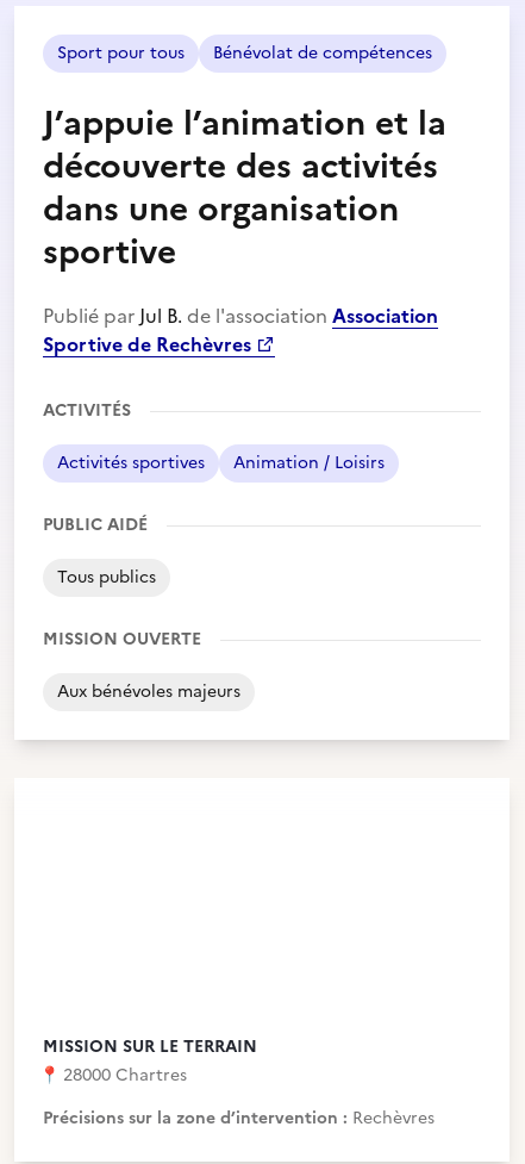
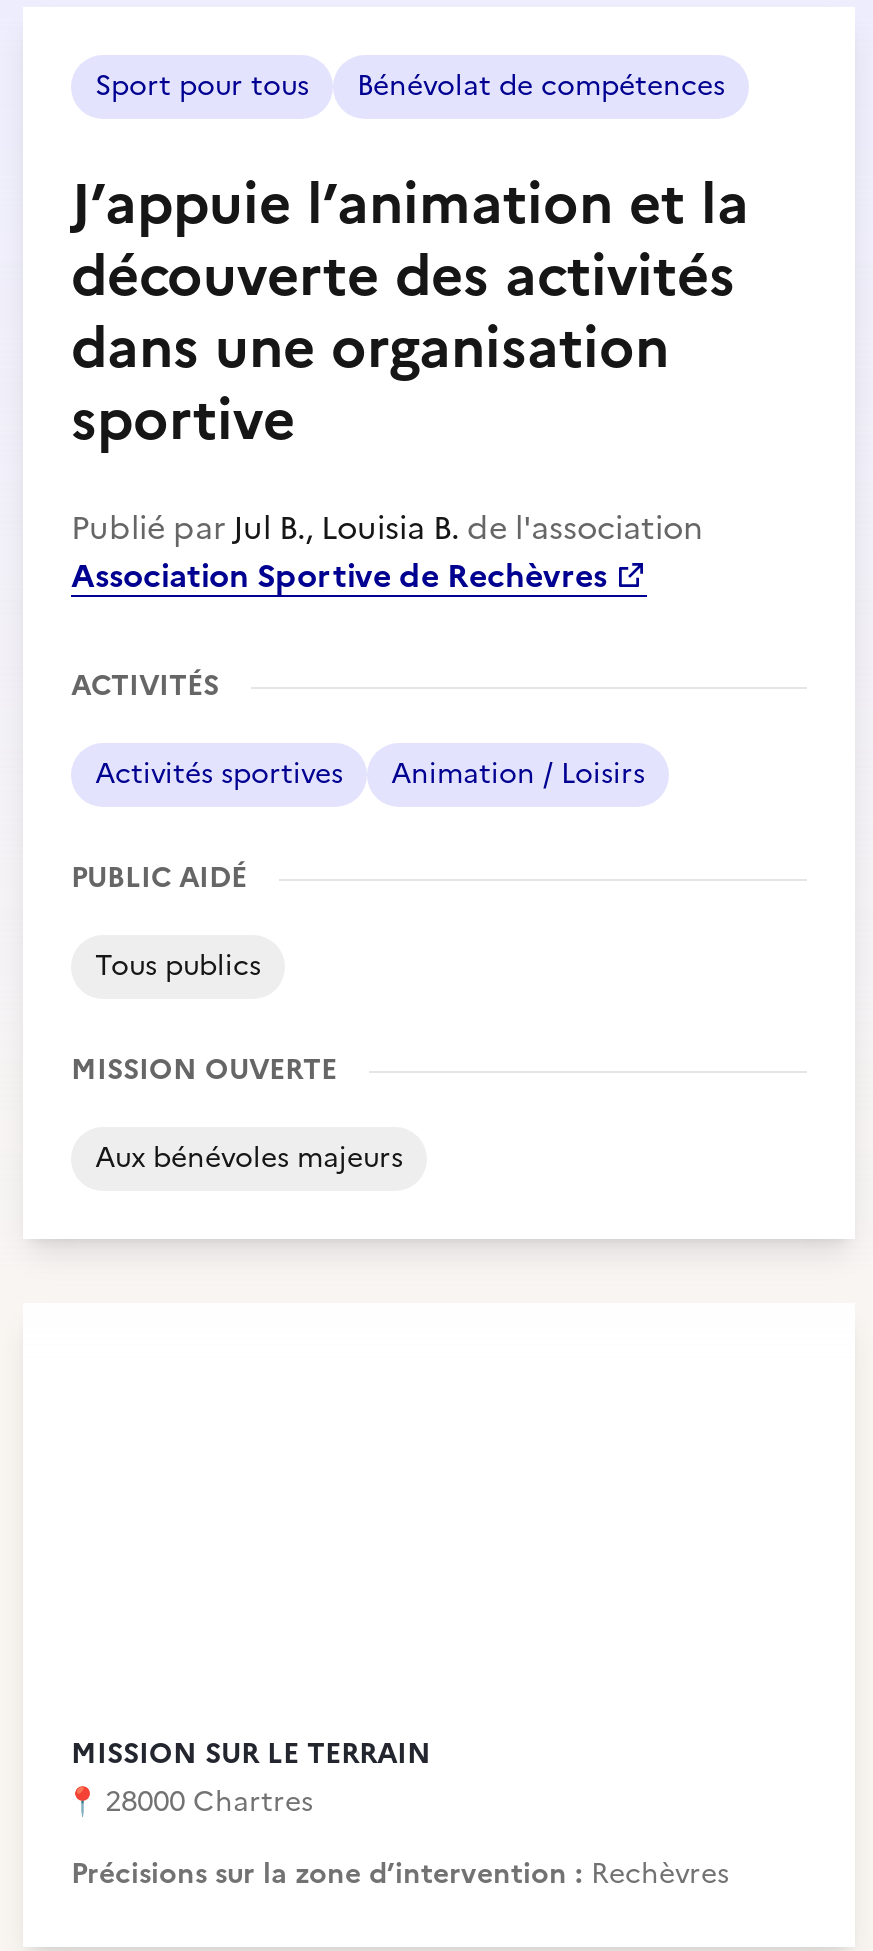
- Publié par Jul B. de l'association Association
- Sportive de Rechèvres
+ Publié par Jul B., Louisia B. de l'association
+ Association Sportive de Rechèvres
